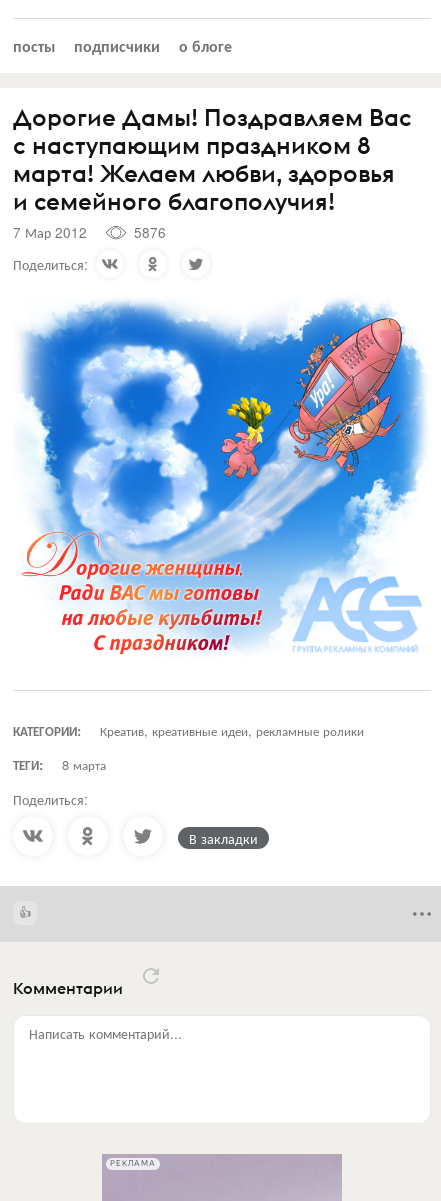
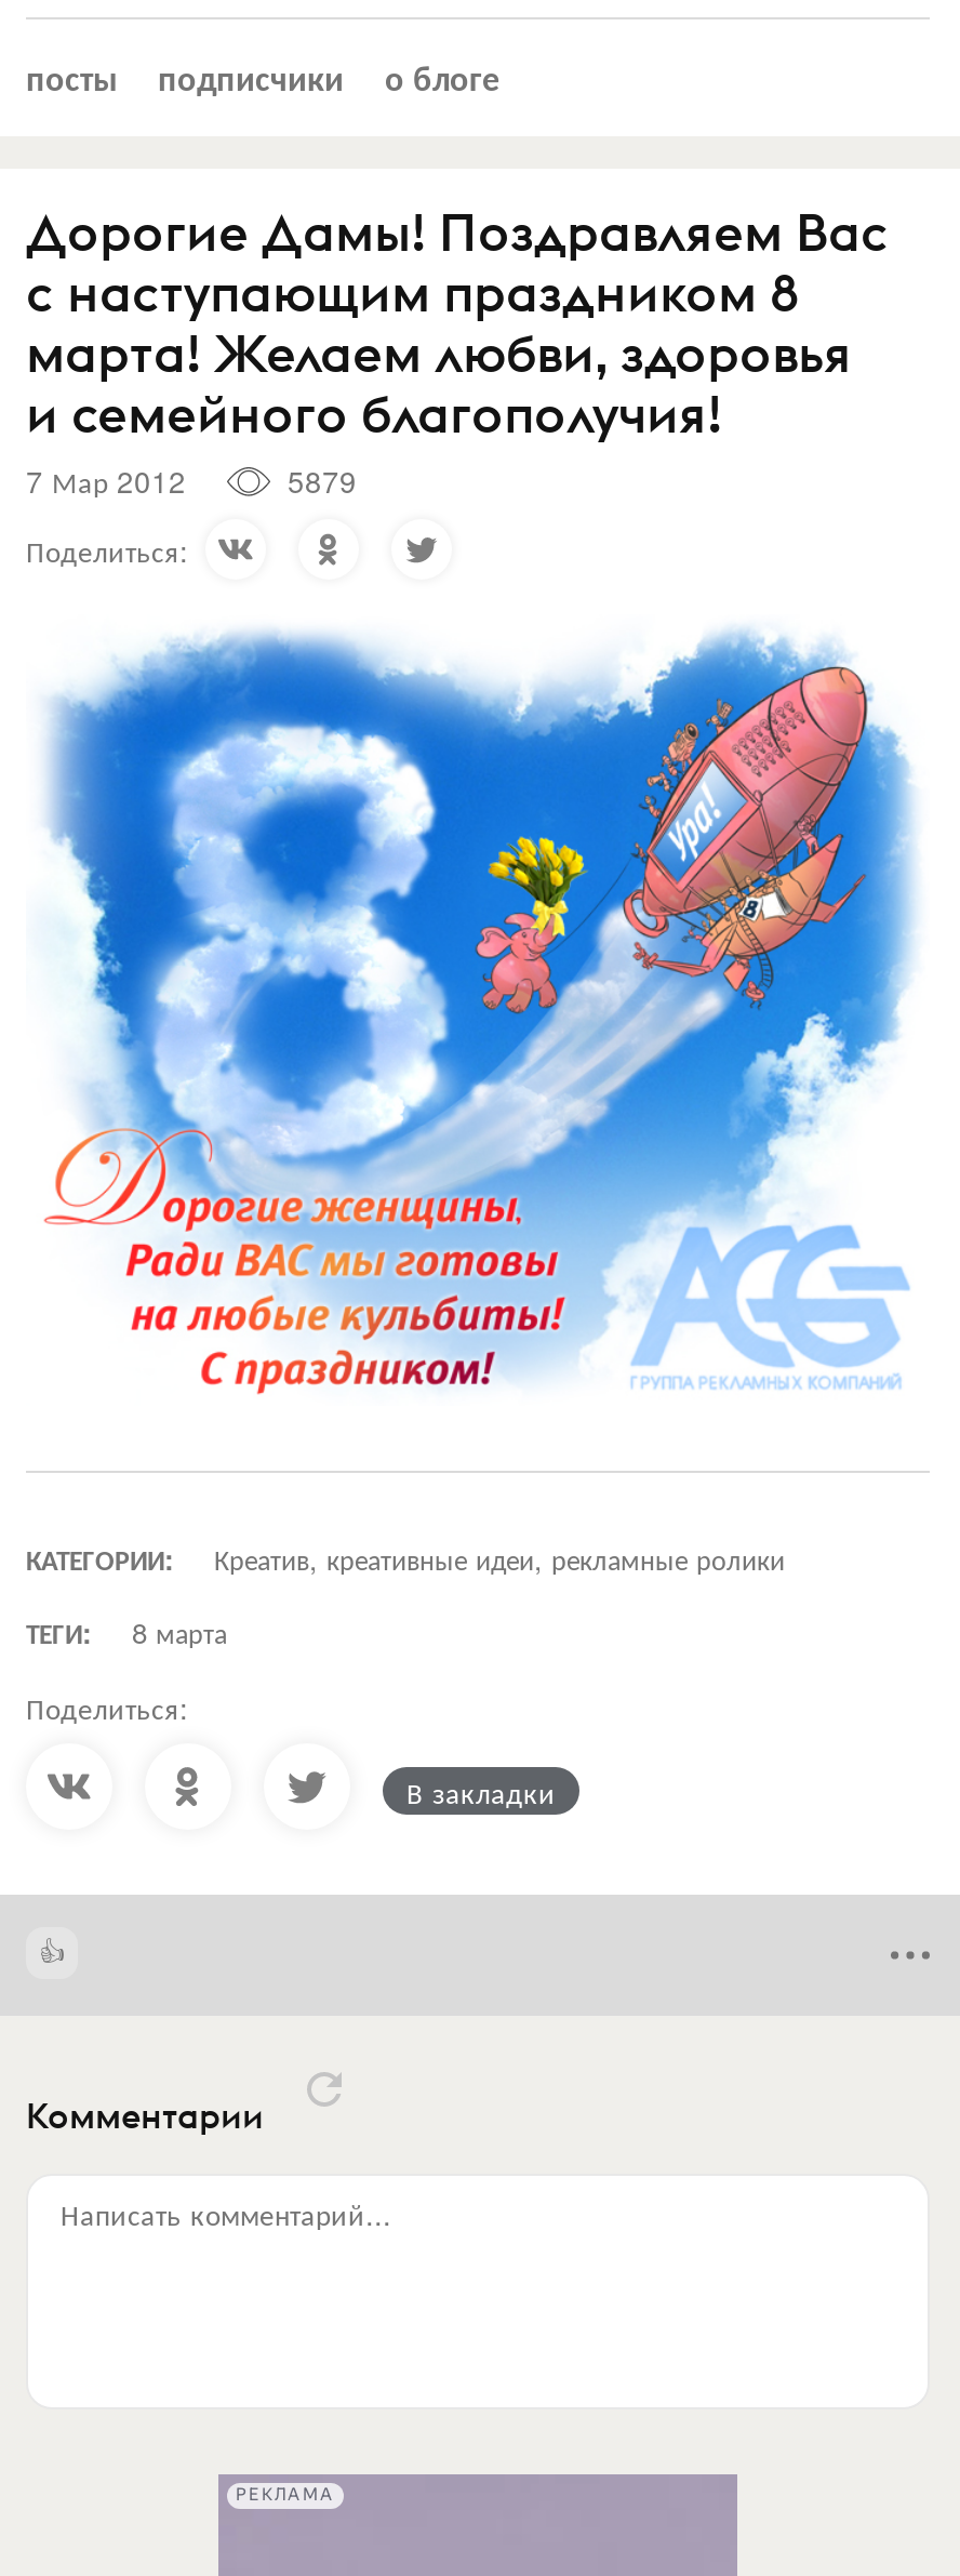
- 5876
+ 5879
